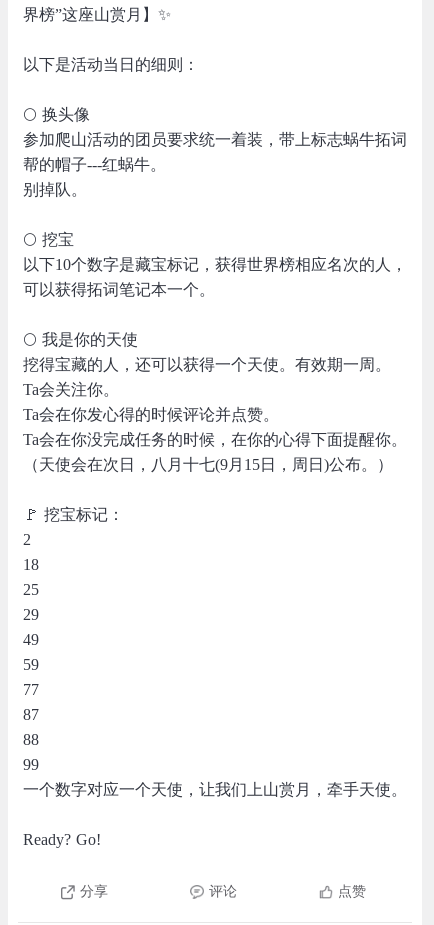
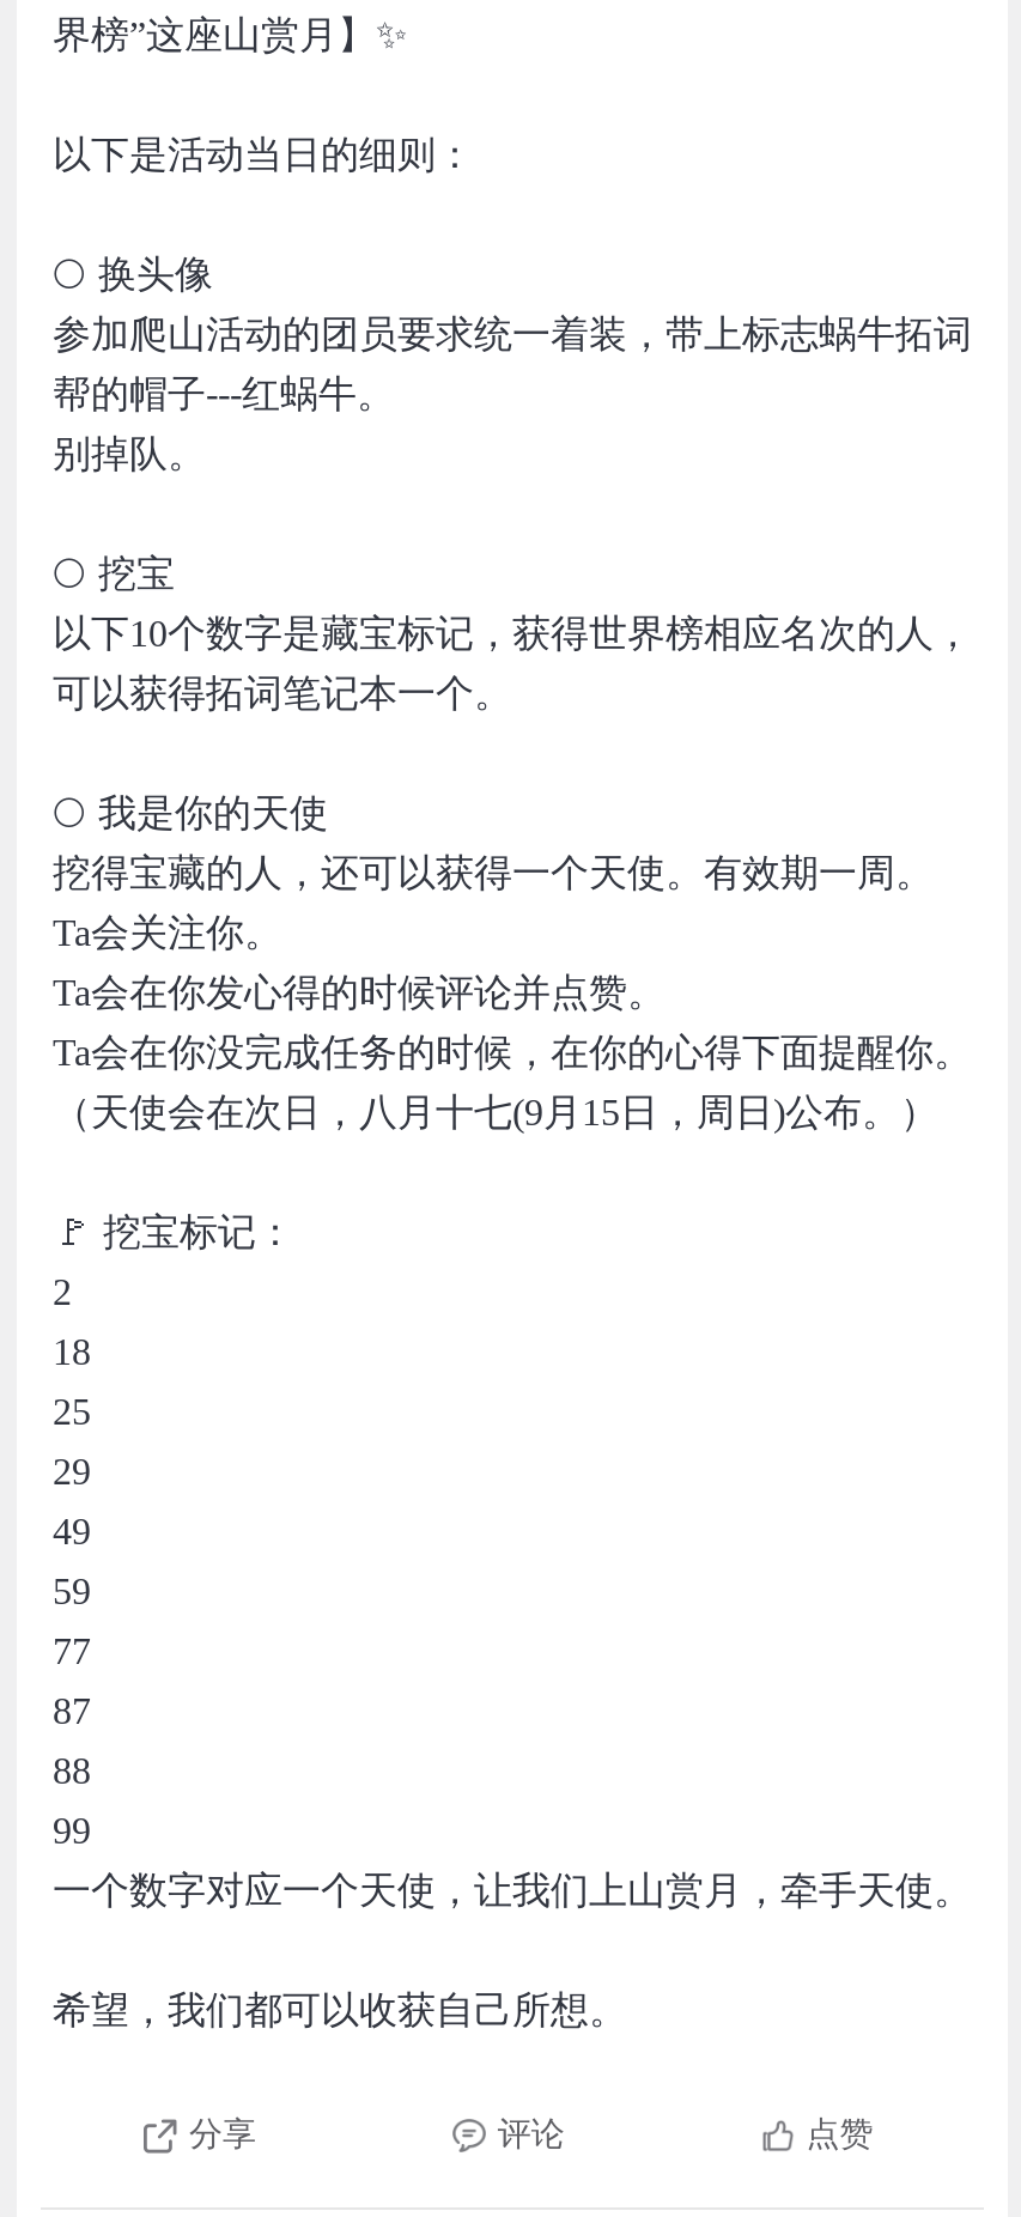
- Ready? Go!
+ 希望，我们都可以收获自己所想。
